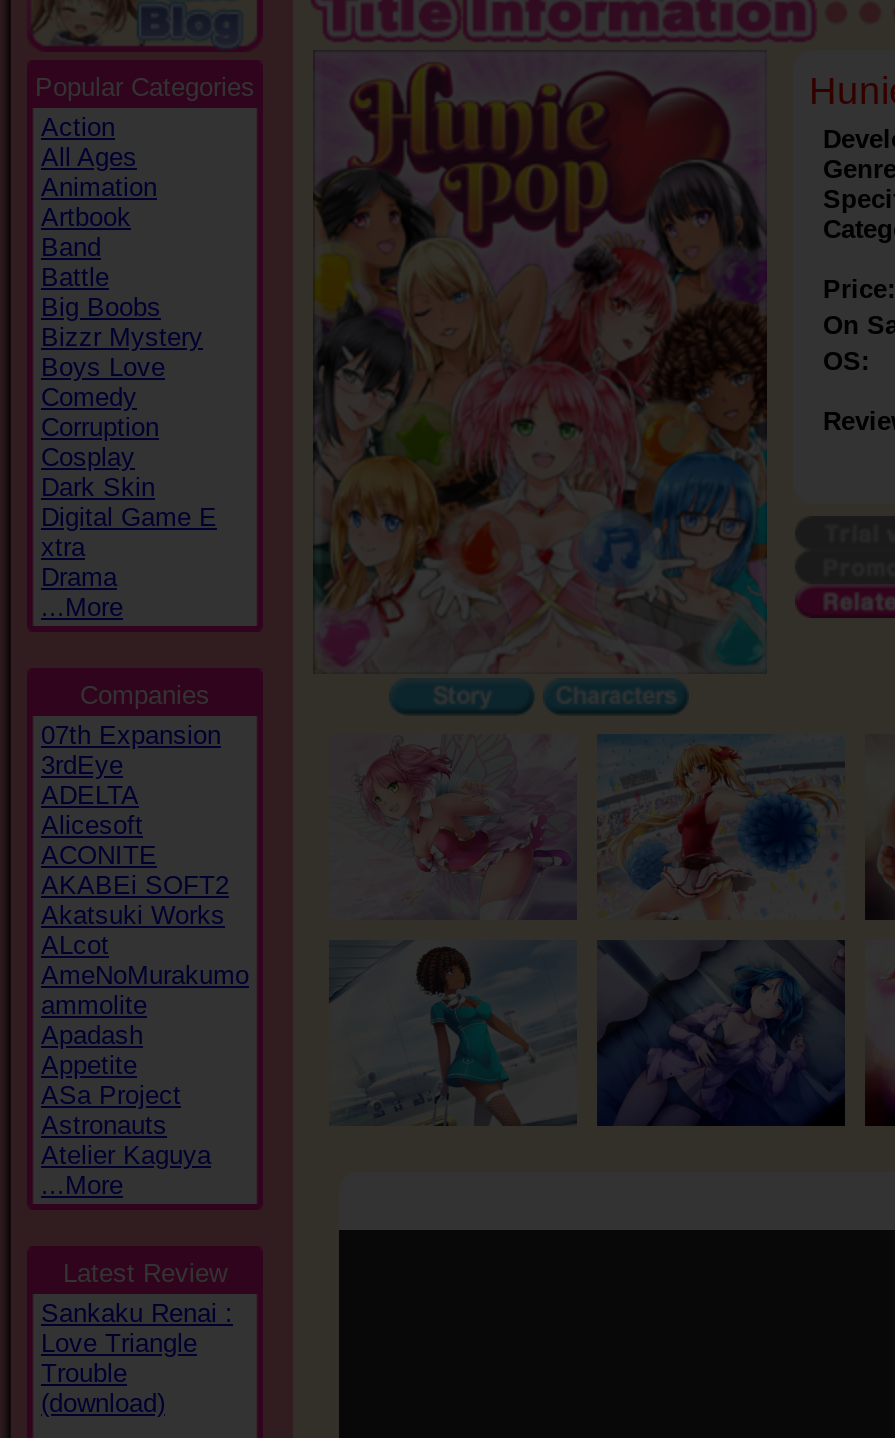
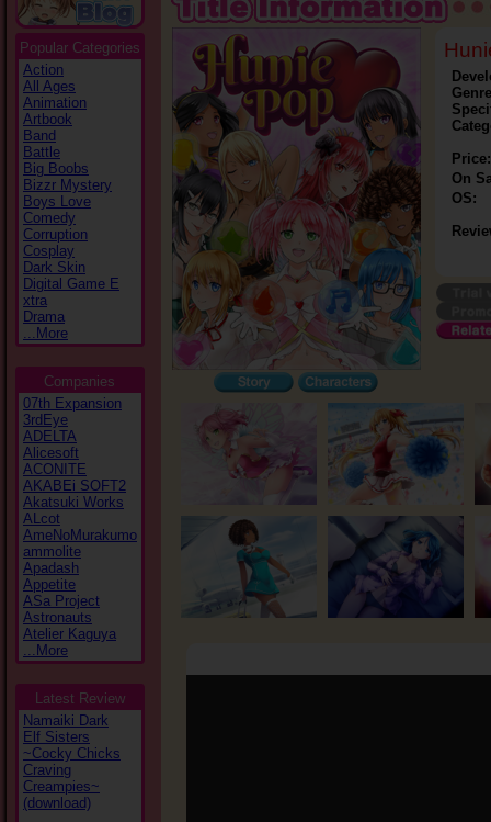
- Sankaku Renai :
- Love Triangle
- Trouble
+ Namaiki Dark
+ Elf Sisters
+ ~Cocky Chicks
+ Craving
+ Creampies~
